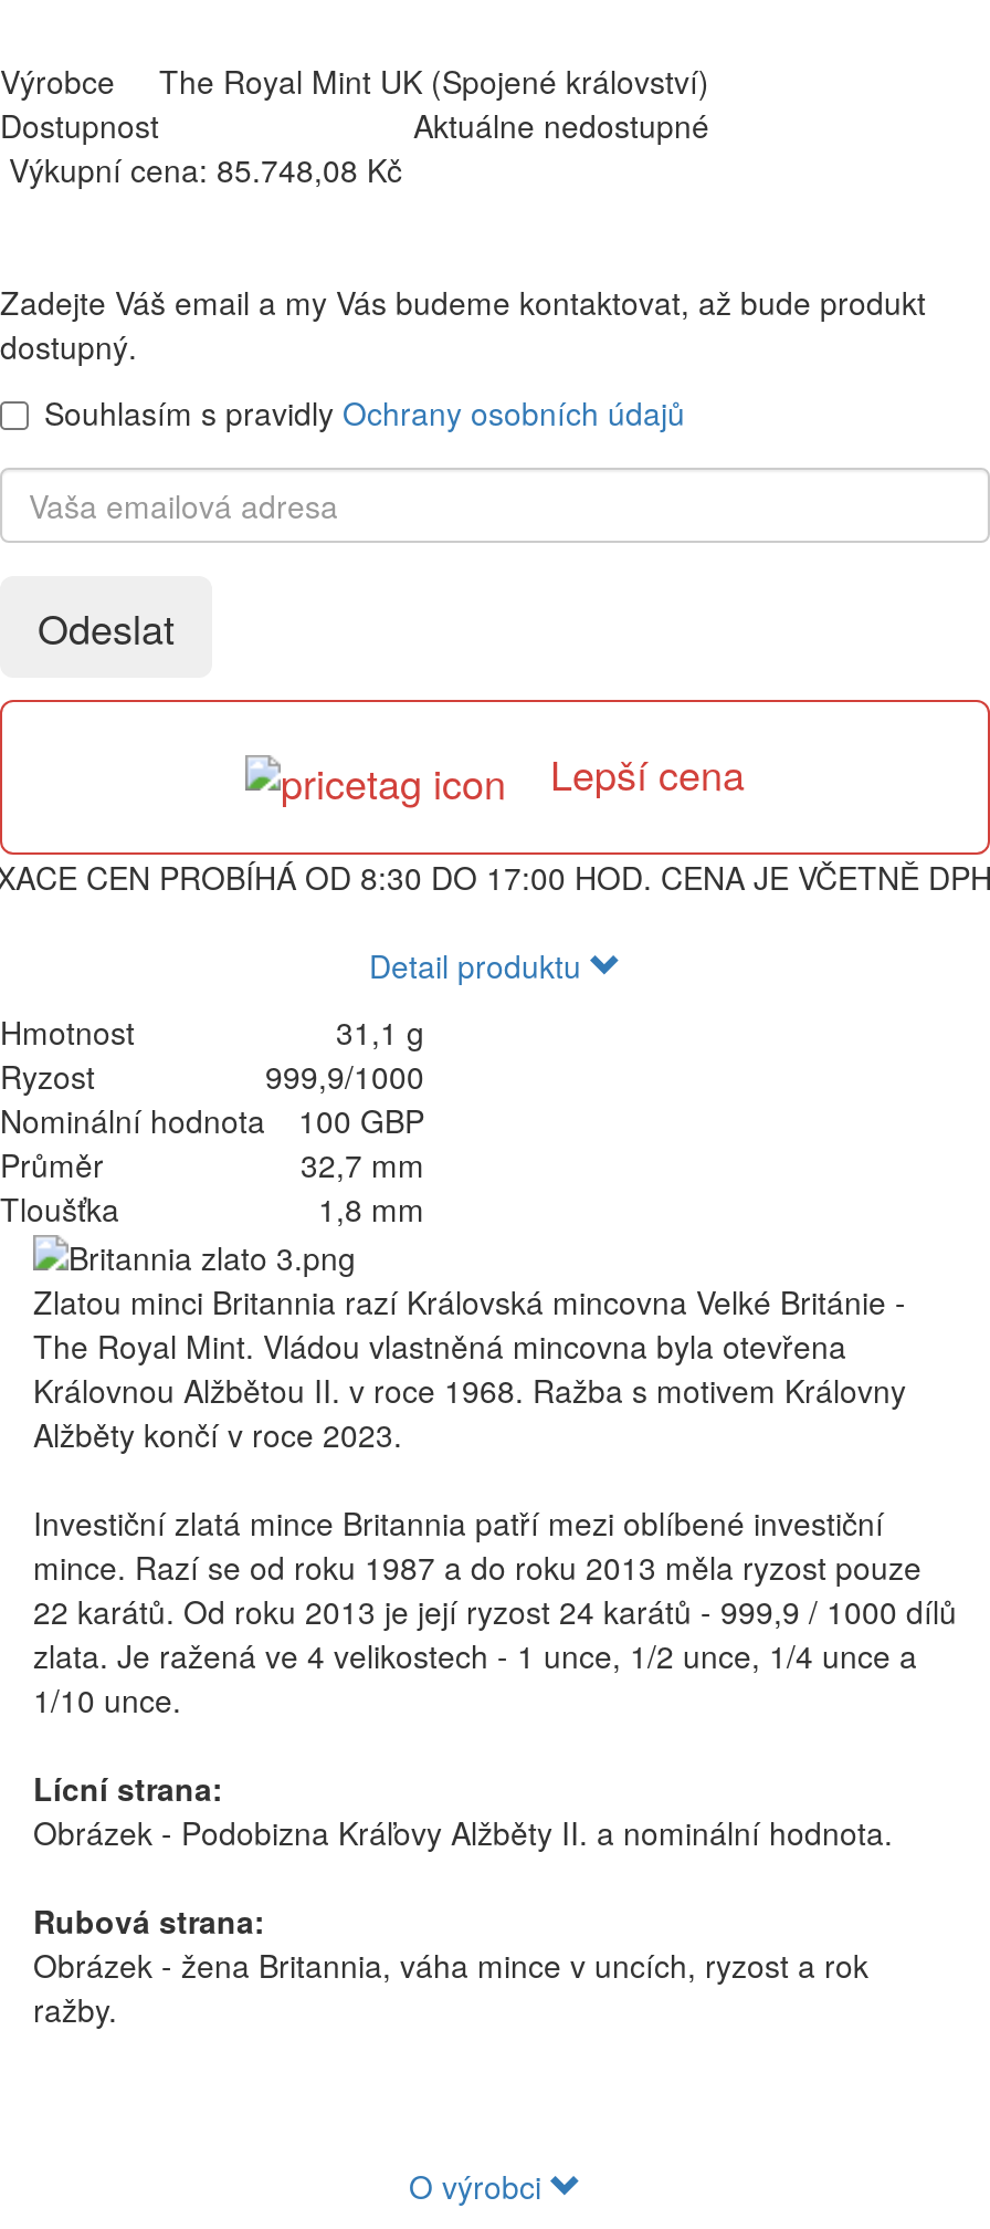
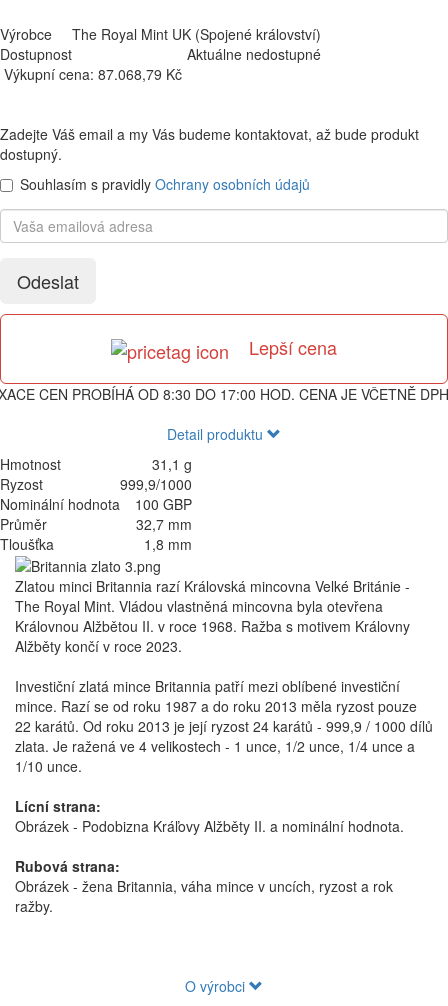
- Výkupní cena: 85.748,08 Kč
+ Výkupní cena: 87.068,79 Kč
